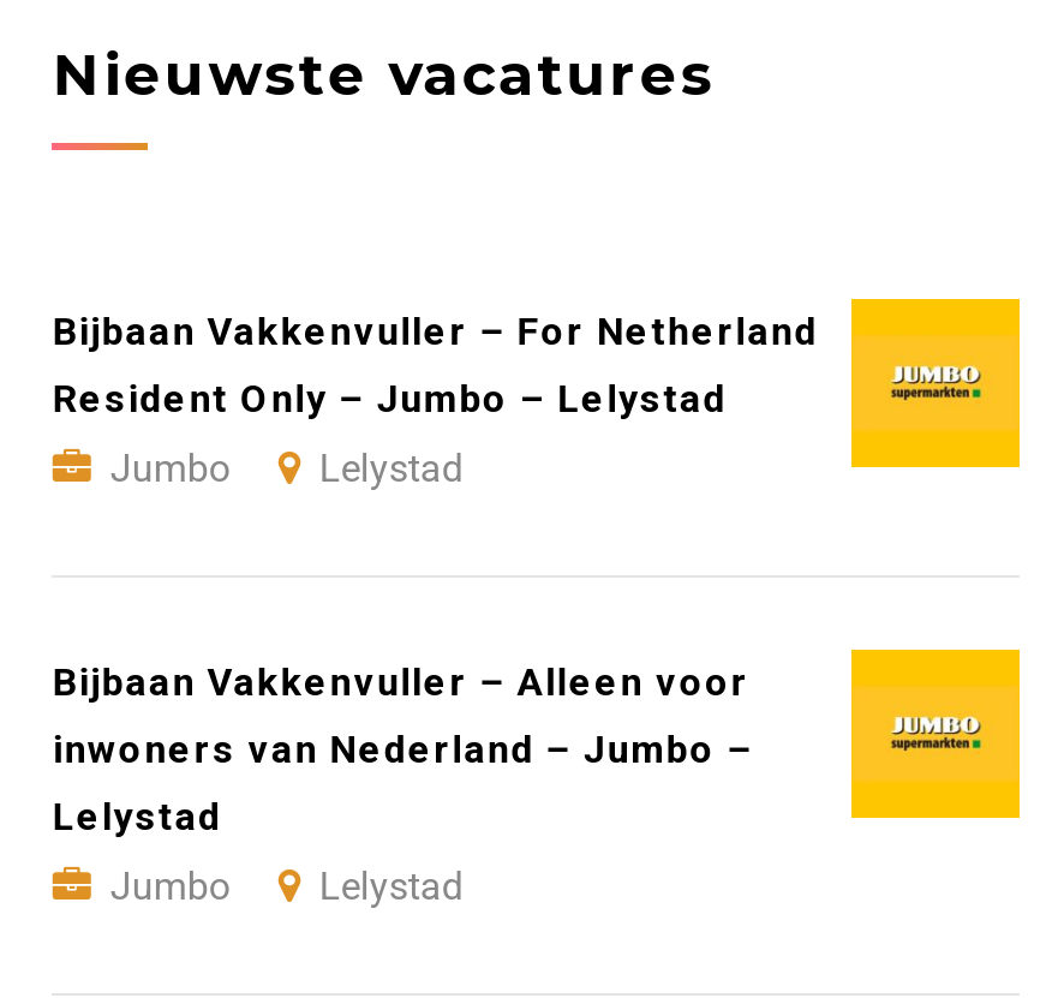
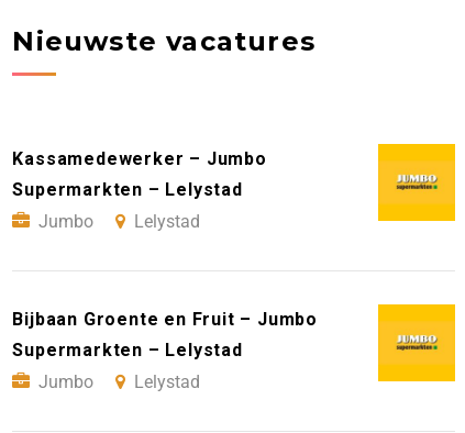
- Bijbaan Vakkenvuller – For Netherland
+ Kassamedewerker – Jumbo

- Resident Only – Jumbo – Lelystad
+ Supermarkten – Lelystad

- Bijbaan Vakkenvuller – Alleen voor
- inwoners van Nederland – Jumbo –
- Lelystad
+ Bijbaan Groente en Fruit – Jumbo
+ Supermarkten – Lelystad
